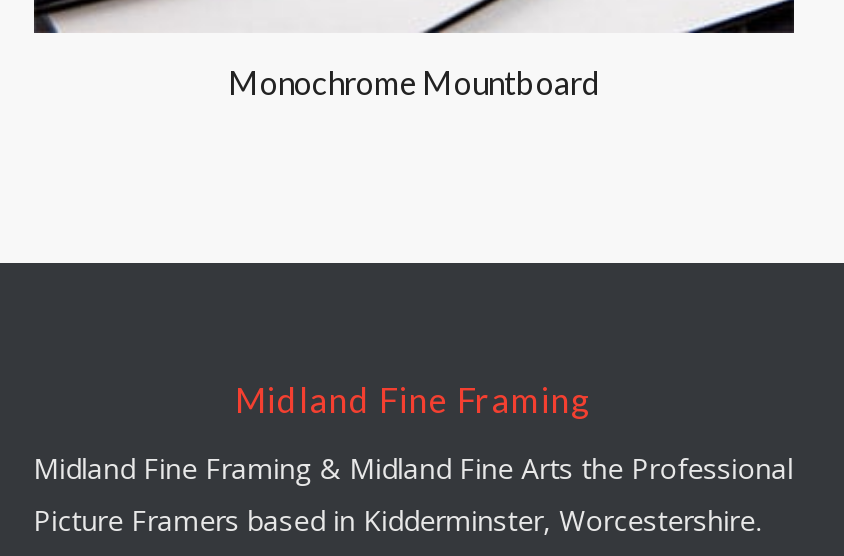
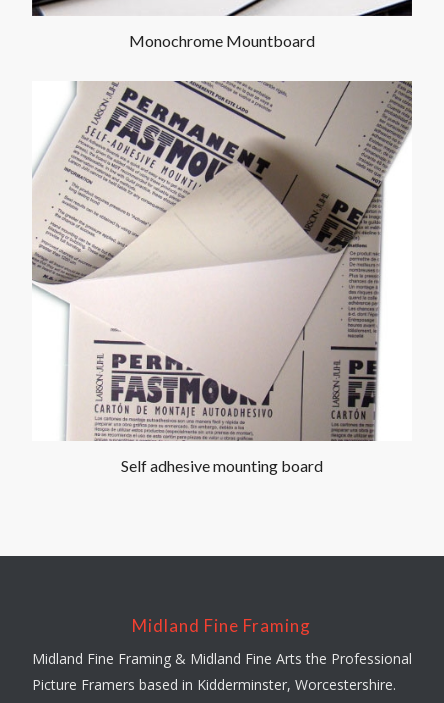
+ [image]
+ Self adhesive mounting board
